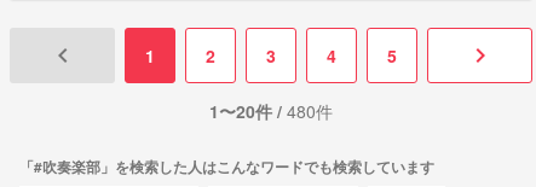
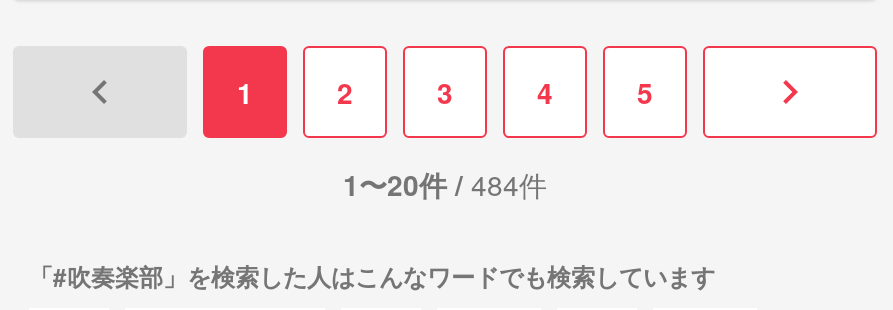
- 1〜20件 / 480件
+ 1〜20件 / 484件
